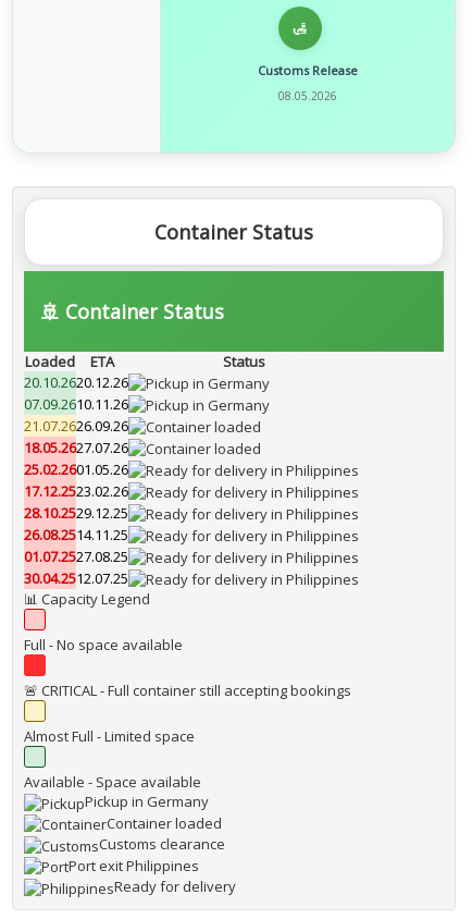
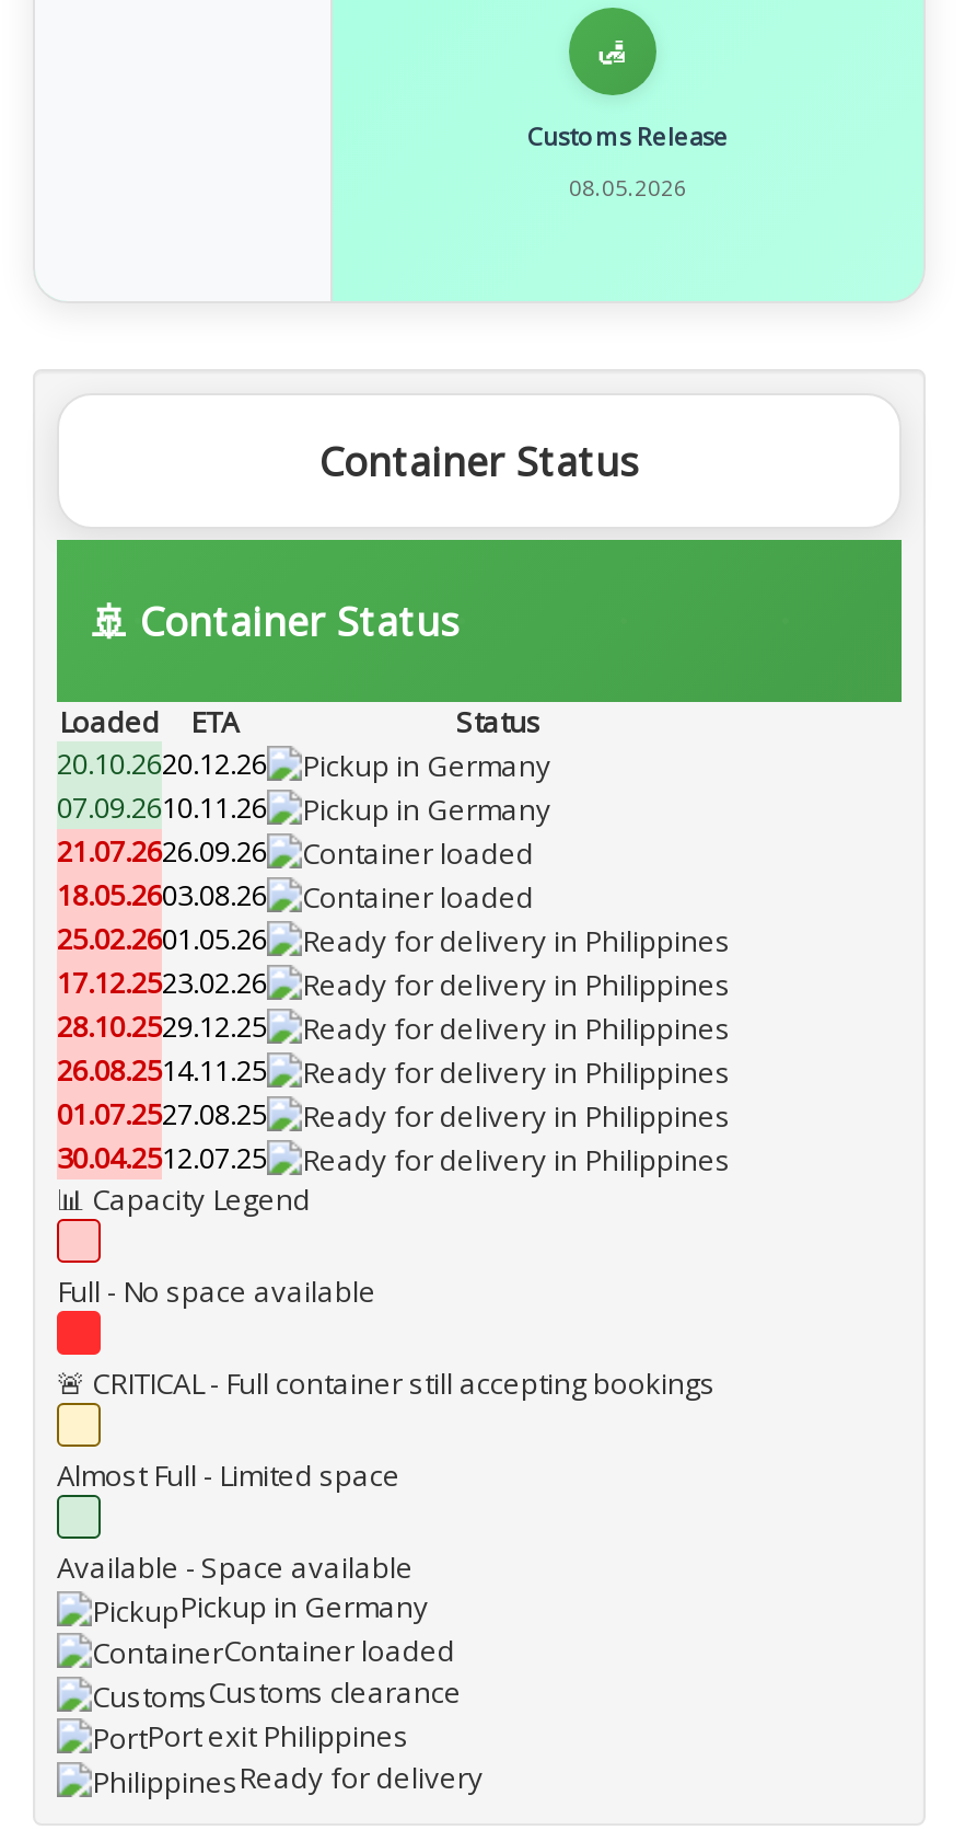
- 18.05.2627.07.26
+ 18.05.2603.08.26
